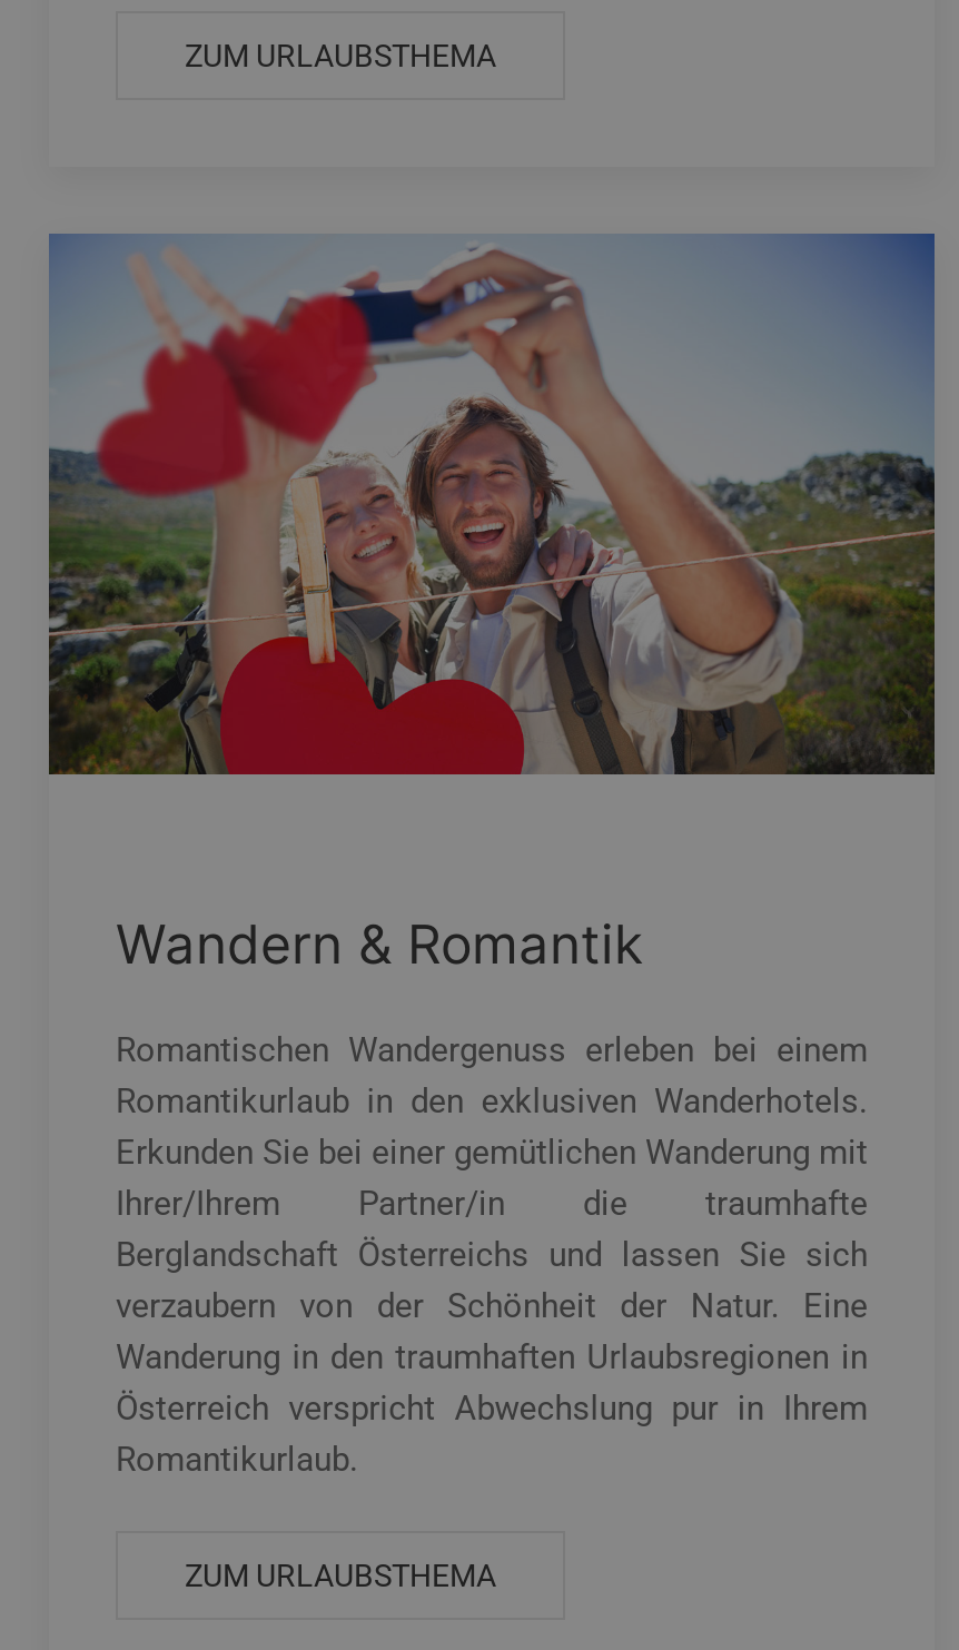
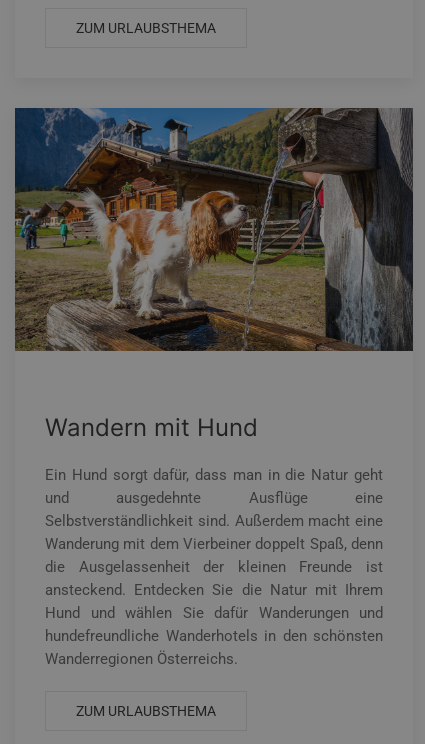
- [image]
+ [image]

- Wandern & Romantik
+ Wandern mit Hund

- Romantischen Wandergenuss erleben bei einem
- Romantikurlaub in den exklusiven Wanderhotels.
- Erkunden Sie bei einer gemütlichen Wanderung mit
- Ihrer/Ihrem Partner/in die traumhafte
- Berglandschaft Österreichs und lassen Sie sich
- verzaubern von der Schönheit der Natur. Eine
- Wanderung in den traumhaften Urlaubsregionen in
- Österreich verspricht Abwechslung pur in Ihrem
- Romantikurlaub.
+ Ein Hund sorgt dafür, dass man in die Natur geht
+ und ausgedehnte Ausflüge eine
+ Selbstverständlichkeit sind. Außerdem macht eine
+ Wanderung mit dem Vierbeiner doppelt Spaß, denn
+ die Ausgelassenheit der kleinen Freunde ist
+ ansteckend. Entdecken Sie die Natur mit Ihrem
+ Hund und wählen Sie dafür Wanderungen und
+ hundefreundliche Wanderhotels in den schönsten
+ Wanderregionen Österreichs.
